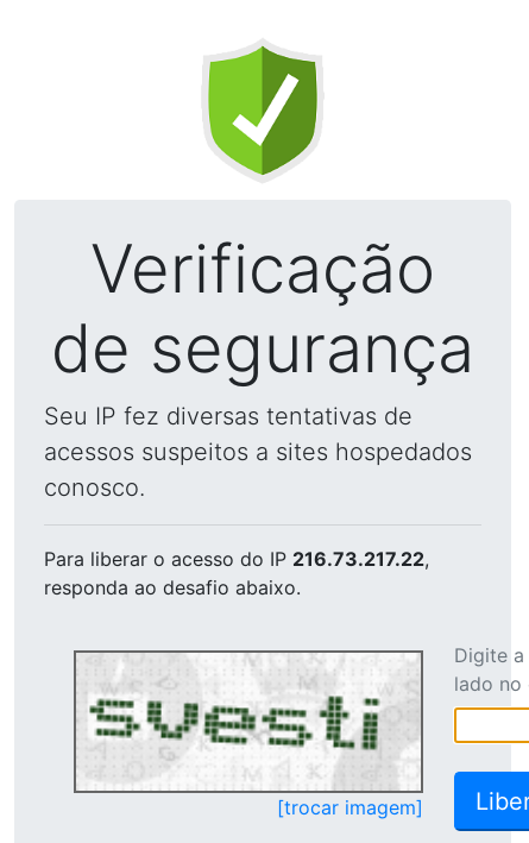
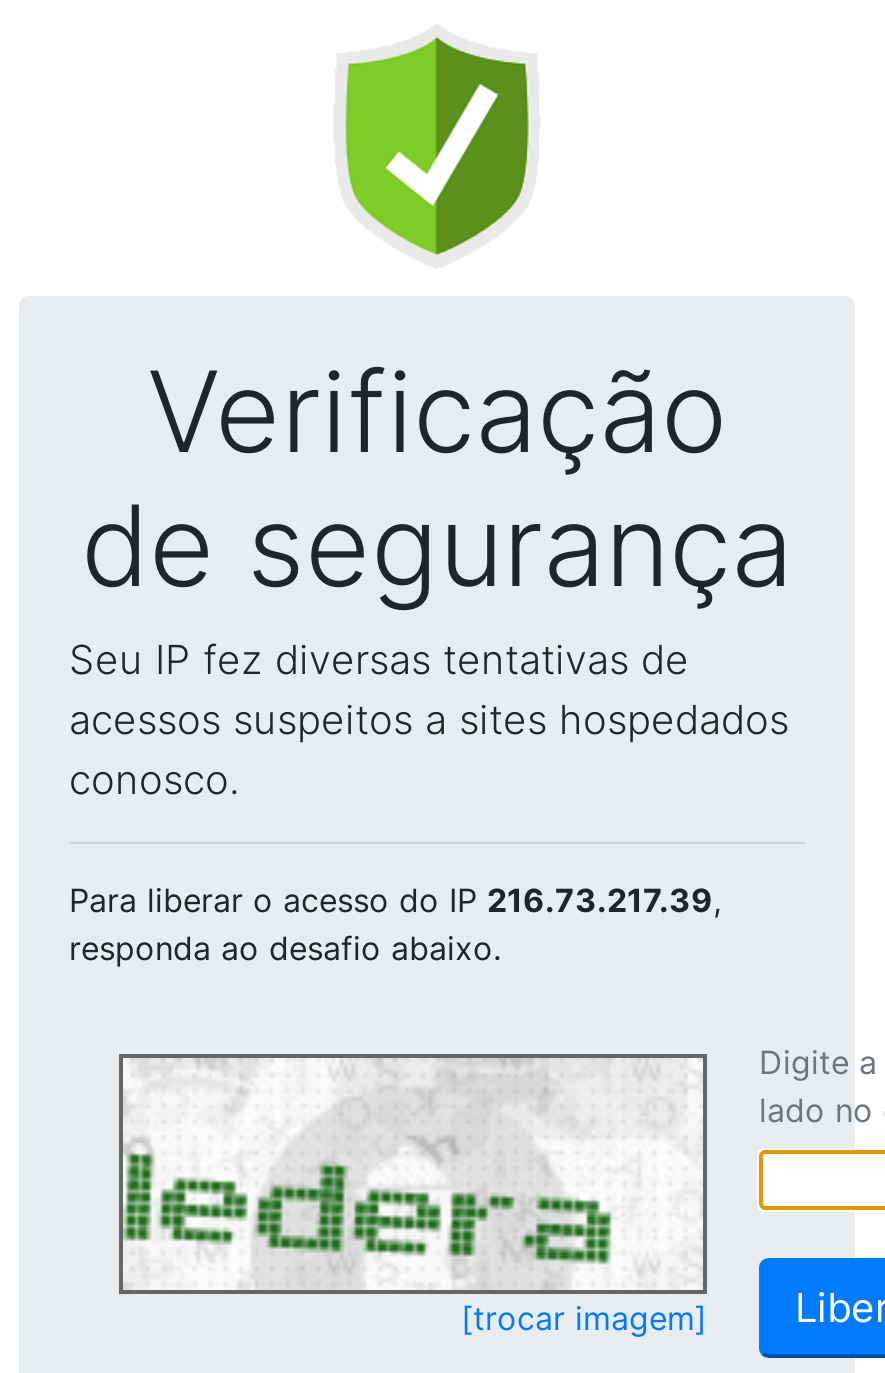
- Para liberar o acesso do IP 216.73.217.22,
+ Para liberar o acesso do IP 216.73.217.39,

- [image]
+ [image]
